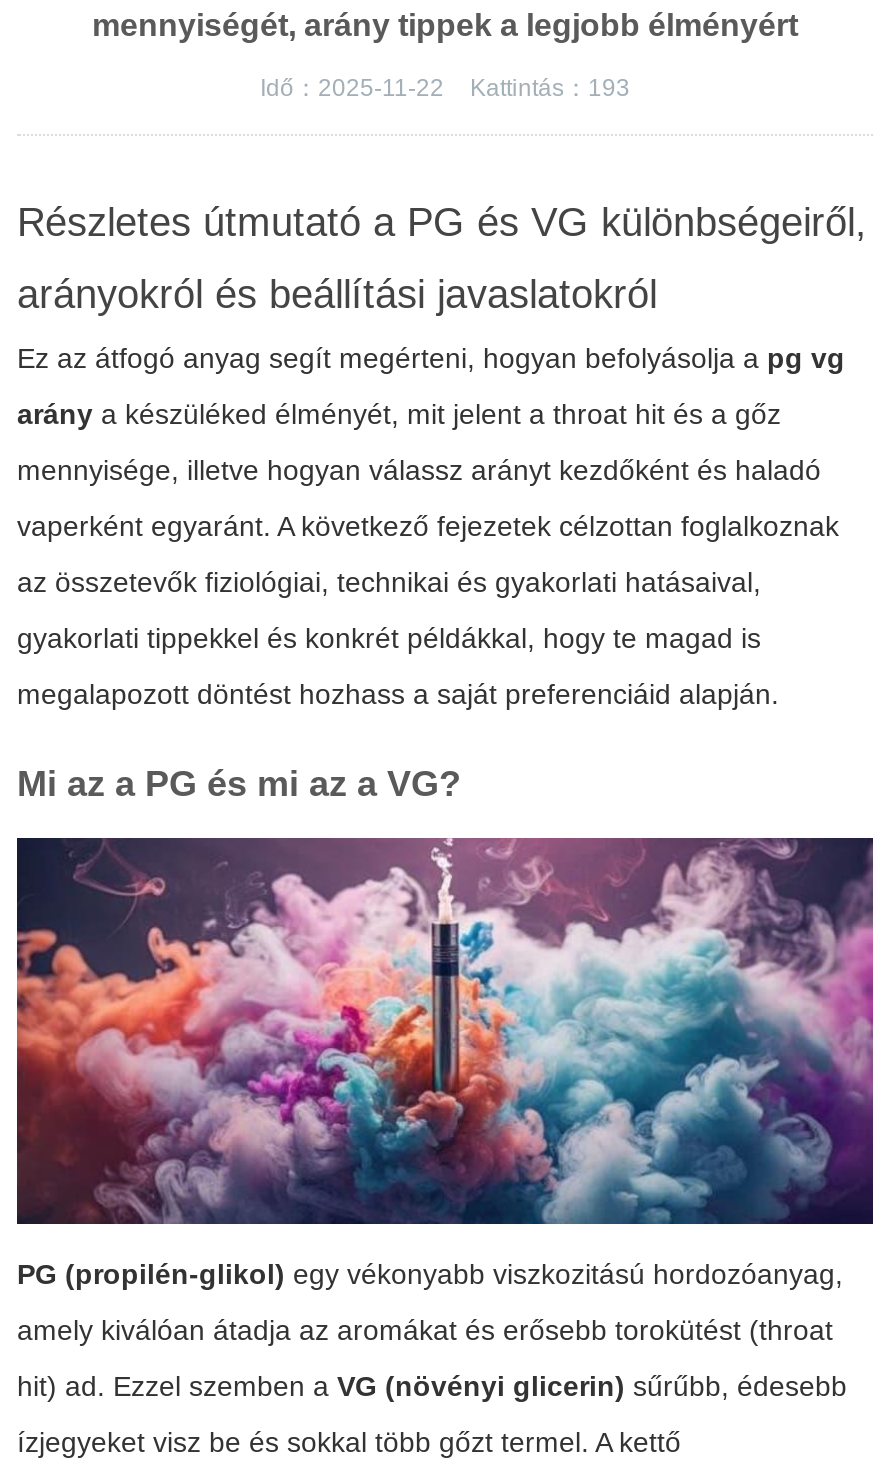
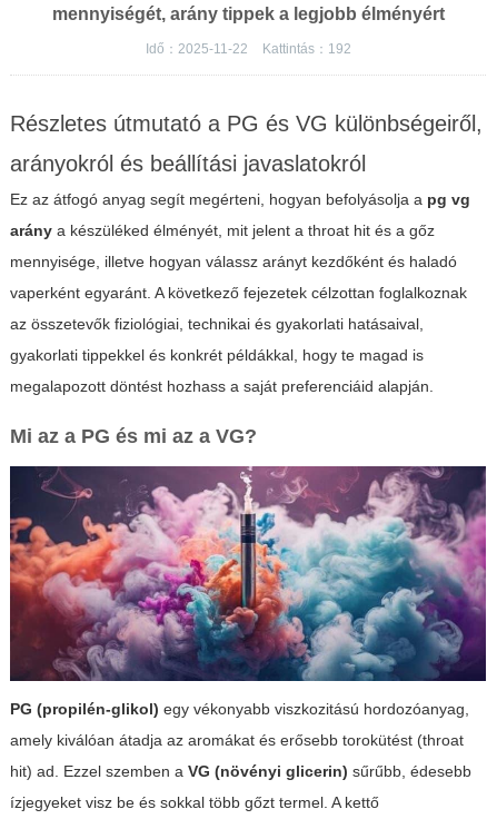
- Idő：2025-11-22 Kattintás：193
+ Idő：2025-11-22 Kattintás：192
